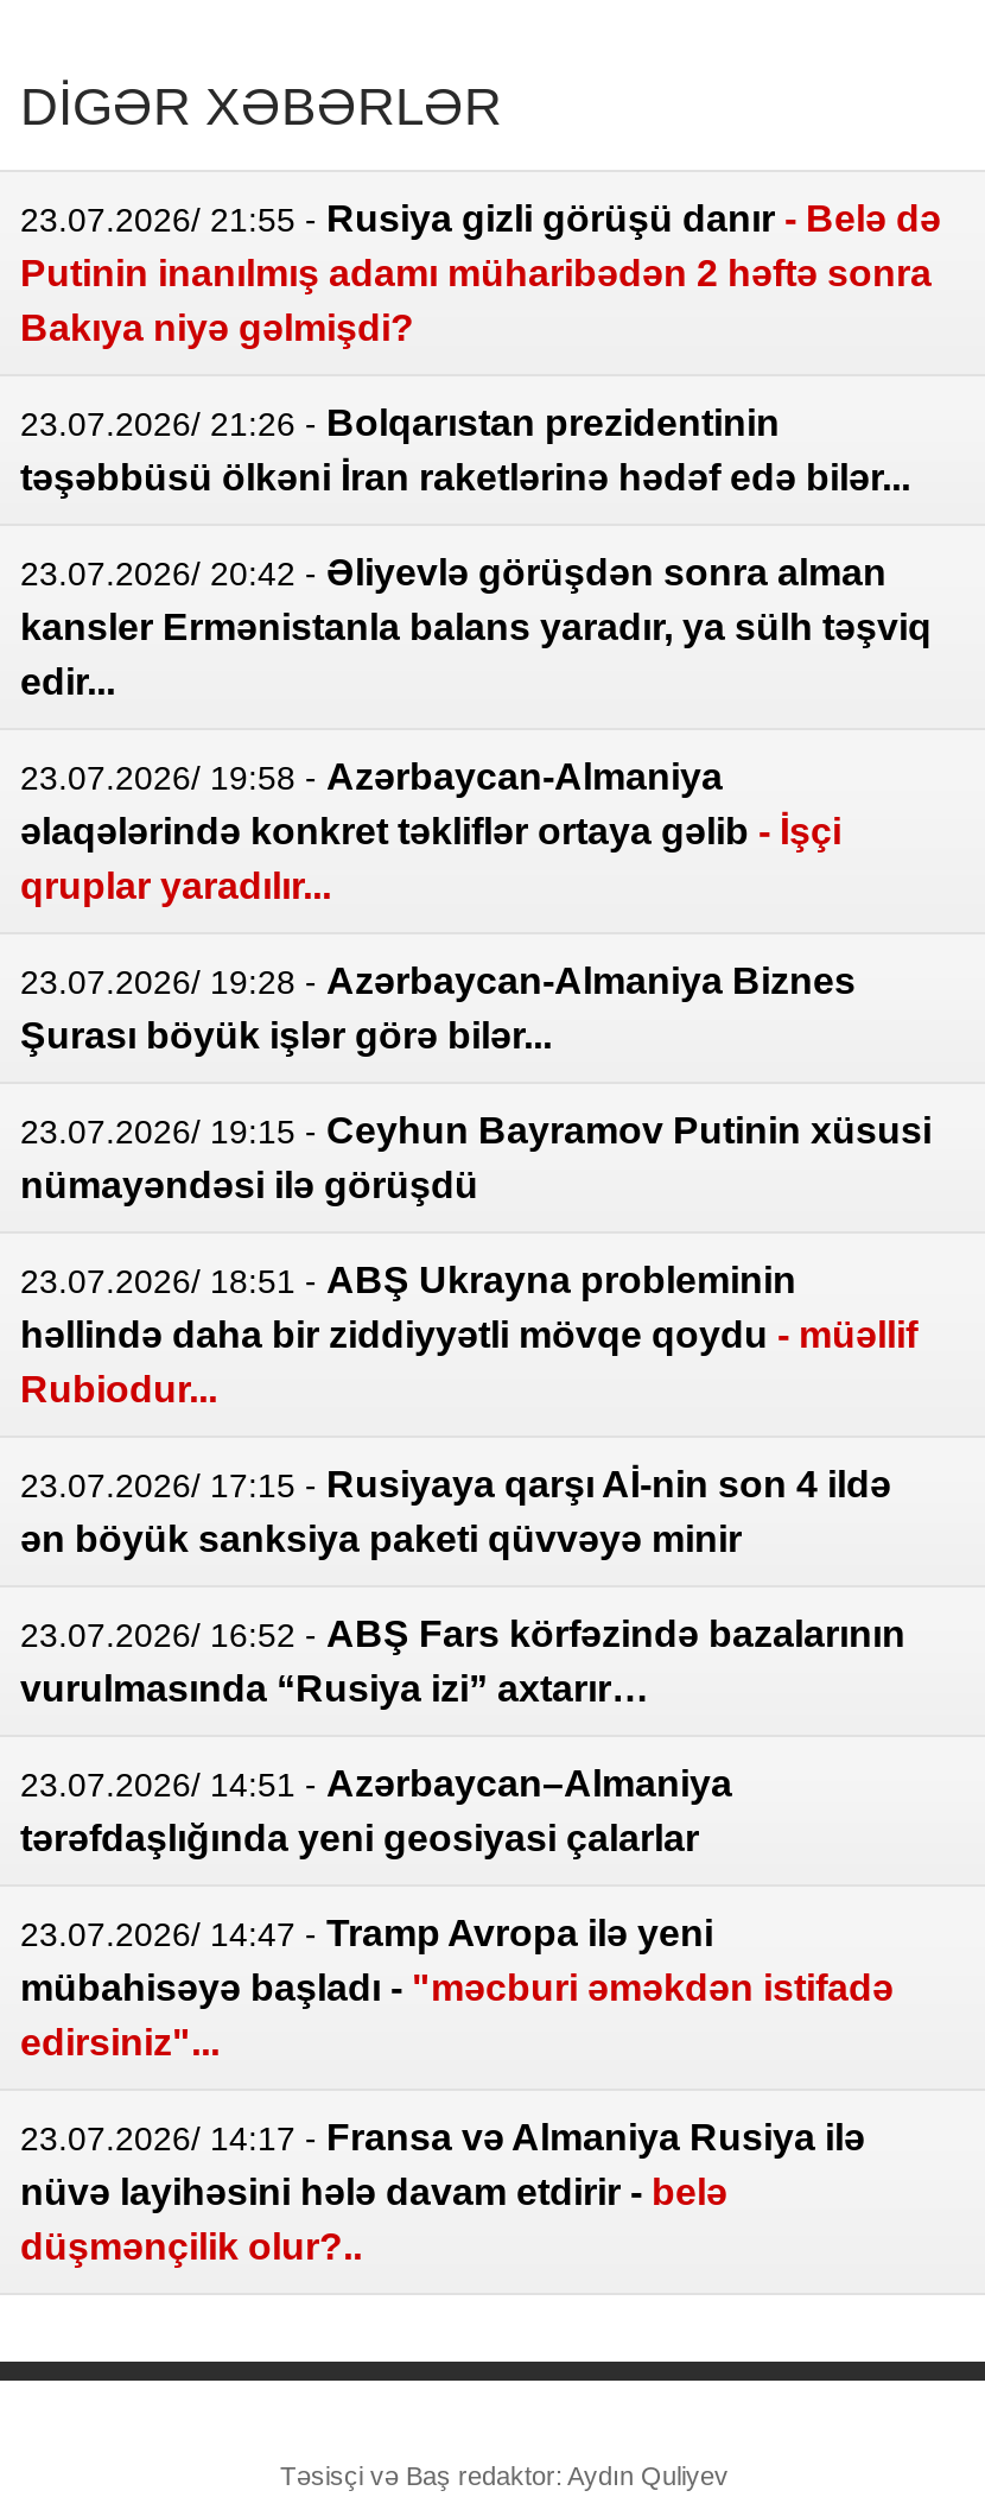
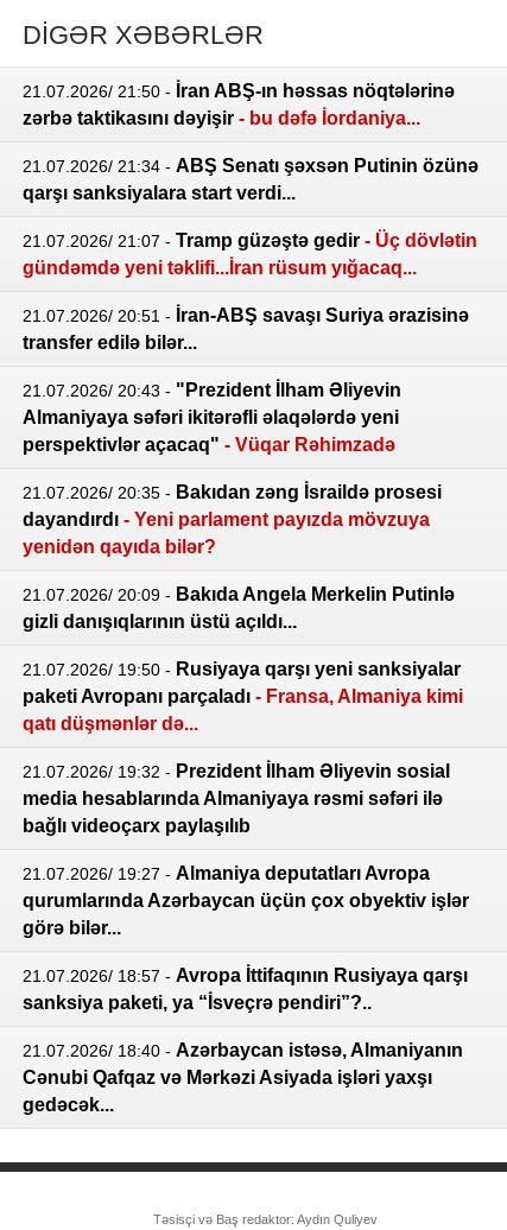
- 23.07.2026/ 21:55 - Rusiya gizli görüşü danır - Belə də
- Putinin inanılmış adamı müharibədən 2 həftə sonra
- Bakıya niyə gəlmişdi?
+ 21.07.2026/ 21:50 - İran ABŞ-ın həssas nöqtələrinə
+ zərbə taktikasını dəyişir - bu dəfə İordaniya...

- 23.07.2026/ 21:26 - Bolqarıstan prezidentinin
- təşəbbüsü ölkəni İran raketlərinə hədəf edə bilər...
+ 21.07.2026/ 21:34 - ABŞ Senatı şəxsən Putinin özünə
+ qarşı sanksiyalara start verdi...

- 23.07.2026/ 20:42 - Əliyevlə görüşdən sonra alman
- kansler Ermənistanla balans yaradır, ya sülh təşviq
- edir...
+ 21.07.2026/ 21:07 - Tramp güzəştə gedir - Üç dövlətin
+ gündəmdə yeni təklifi...İran rüsum yığacaq...

- 23.07.2026/ 19:58 - Azərbaycan-Almaniya
- əlaqələrində konkret təkliflər ortaya gəlib - İşçi
- qruplar yaradılır...
+ 21.07.2026/ 20:51 - İran-ABŞ savaşı Suriya ərazisinə
+ transfer edilə bilər...

- 23.07.2026/ 19:28 - Azərbaycan-Almaniya Biznes
- Şurası böyük işlər görə bilər...
+ 21.07.2026/ 20:43 - "Prezident İlham Əliyevin
+ Almaniyaya səfəri ikitərəfli əlaqələrdə yeni
+ perspektivlər açacaq" - Vüqar Rəhimzadə

- 23.07.2026/ 19:15 - Ceyhun Bayramov Putinin xüsusi
- nümayəndəsi ilə görüşdü
+ 21.07.2026/ 20:35 - Bakıdan zəng İsraildə prosesi
+ dayandırdı - Yeni parlament payızda mövzuya
+ yenidən qayıda bilər?

- 23.07.2026/ 18:51 - ABŞ Ukrayna probleminin
- həllində daha bir ziddiyyətli mövqe qoydu - müəllif
- Rubiodur...
+ 21.07.2026/ 20:09 - Bakıda Angela Merkelin Putinlə
+ gizli danışıqlarının üstü açıldı...

- 23.07.2026/ 17:15 - Rusiyaya qarşı Aİ-nin son 4 ildə
- ən böyük sanksiya paketi qüvvəyə minir
+ 21.07.2026/ 19:50 - Rusiyaya qarşı yeni sanksiyalar
+ paketi Avropanı parçaladı - Fransa, Almaniya kimi
+ qatı düşmənlər də...

- 23.07.2026/ 16:52 - ABŞ Fars körfəzində bazalarının
- vurulmasında “Rusiya izi” axtarır…
+ 21.07.2026/ 19:32 - Prezident İlham Əliyevin sosial
+ media hesablarında Almaniyaya rəsmi səfəri ilə
+ bağlı videoçarx paylaşılıb

- 23.07.2026/ 14:51 - Azərbaycan–Almaniya
- tərəfdaşlığında yeni geosiyasi çalarlar
+ 21.07.2026/ 19:27 - Almaniya deputatları Avropa
+ qurumlarında Azərbaycan üçün çox obyektiv işlər
+ görə bilər...

- 23.07.2026/ 14:47 - Tramp Avropa ilə yeni
- mübahisəyə başladı - "məcburi əməkdən istifadə
- edirsiniz"...
+ 21.07.2026/ 18:57 - Avropa İttifaqının Rusiyaya qarşı
+ sanksiya paketi, ya “İsveçrə pendiri”?..

- 23.07.2026/ 14:17 - Fransa və Almaniya Rusiya ilə
- nüvə layihəsini hələ davam etdirir - belə
- düşmənçilik olur?..
+ 21.07.2026/ 18:40 - Azərbaycan istəsə, Almaniyanın
+ Cənubi Qafqaz və Mərkəzi Asiyada işləri yaxşı
+ gedəcək...
